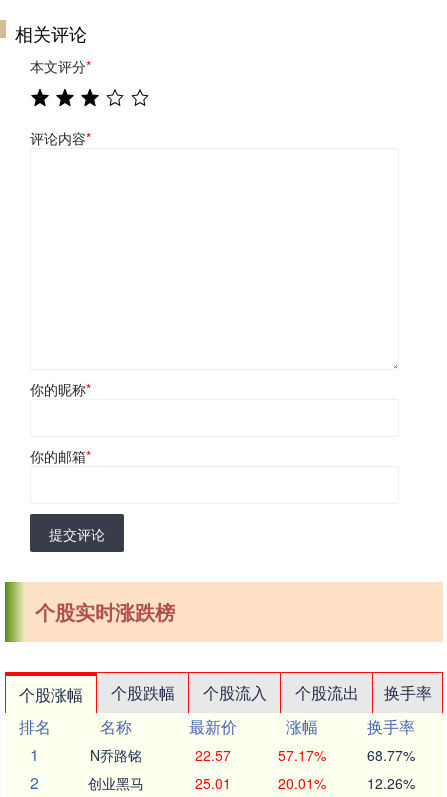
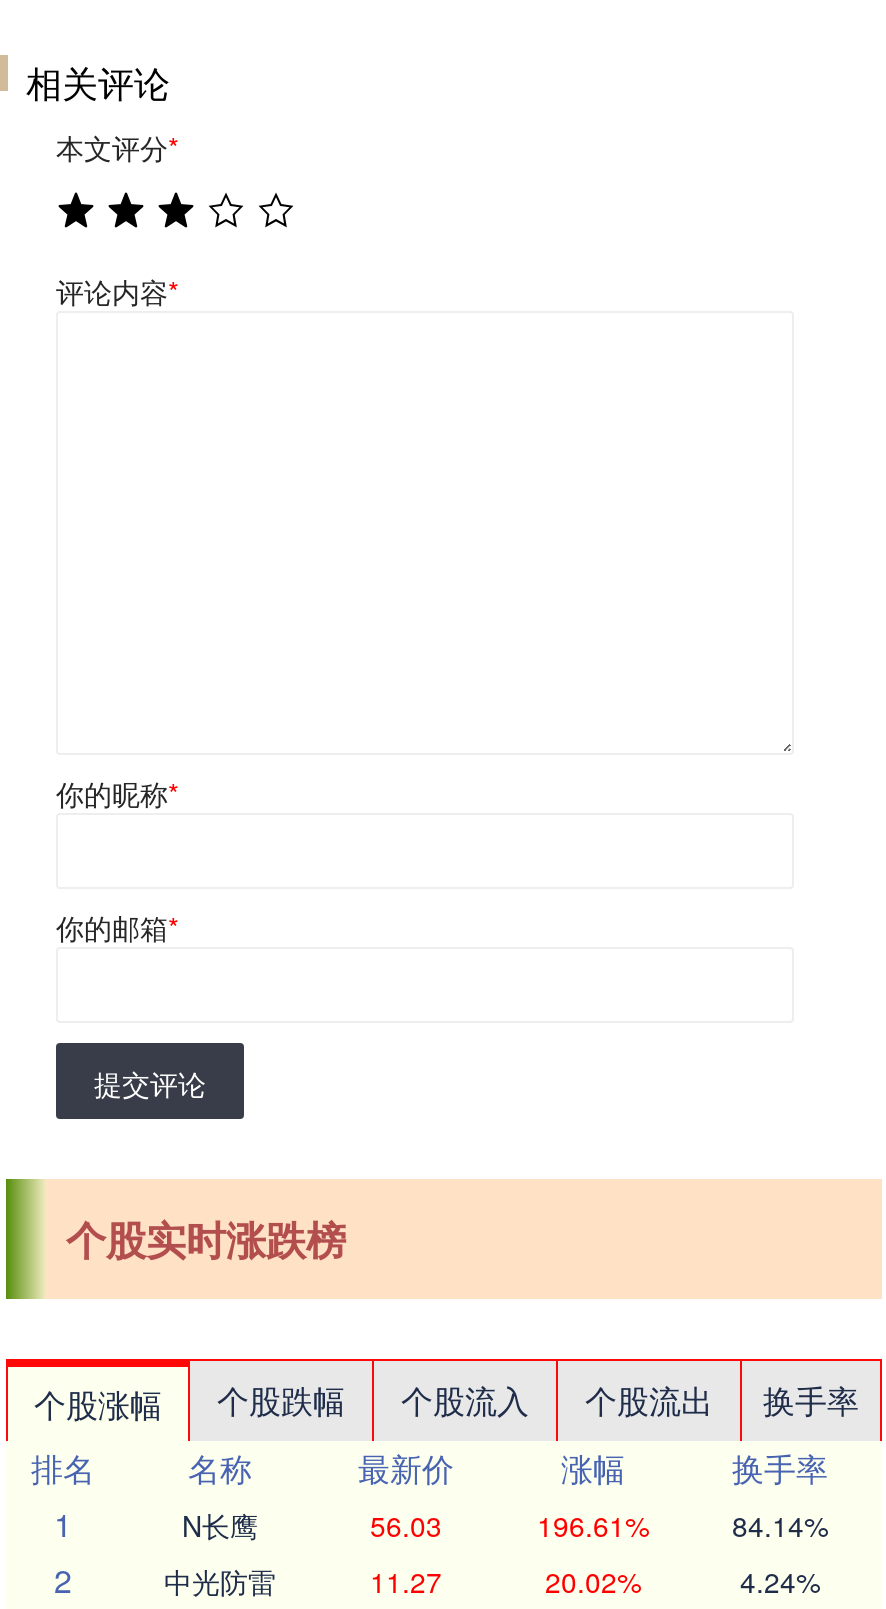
- N乔路铭
- 22.57
- 57.17%
- 68.77%
+ N长鹰
+ 56.03
+ 196.61%
+ 84.14%

- 创业黑马
- 25.01
- 20.01%
- 12.26%
+ 中光防雷
+ 11.27
+ 20.02%
+ 4.24%
